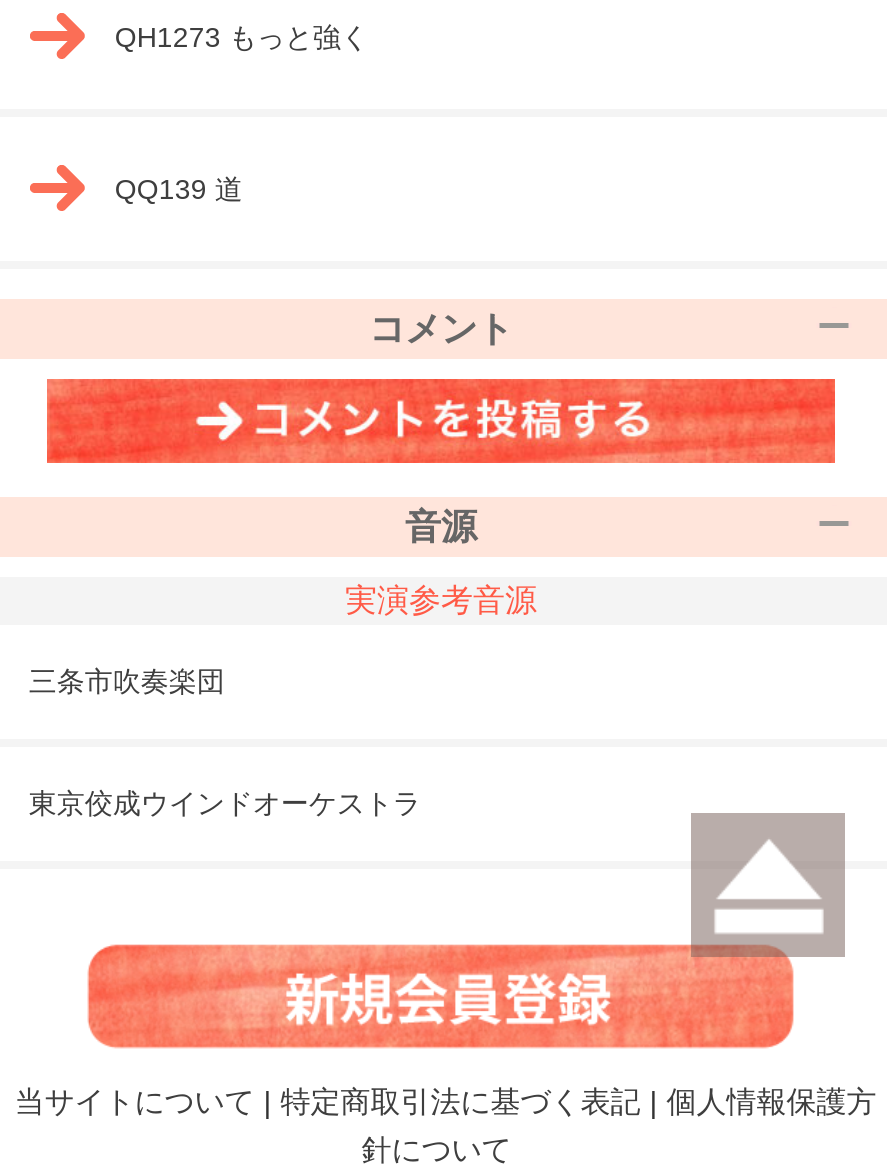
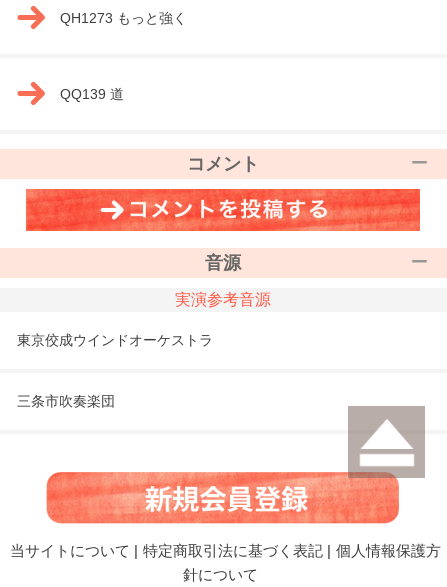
moved down: 三条市吹奏楽団

moved up: 東京佼成ウインドオーケストラ
